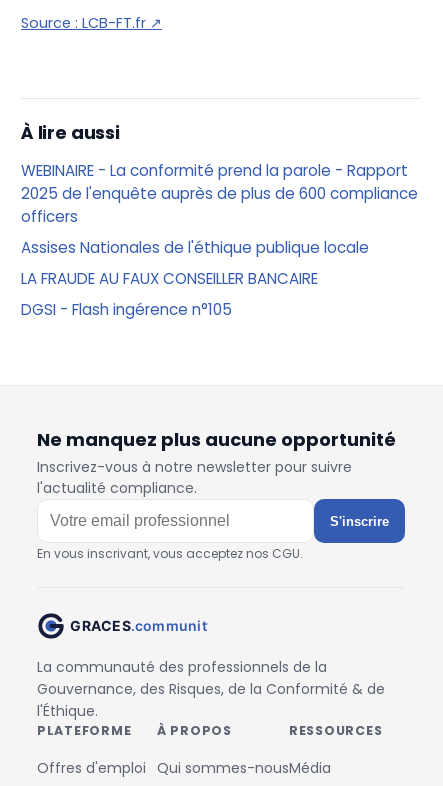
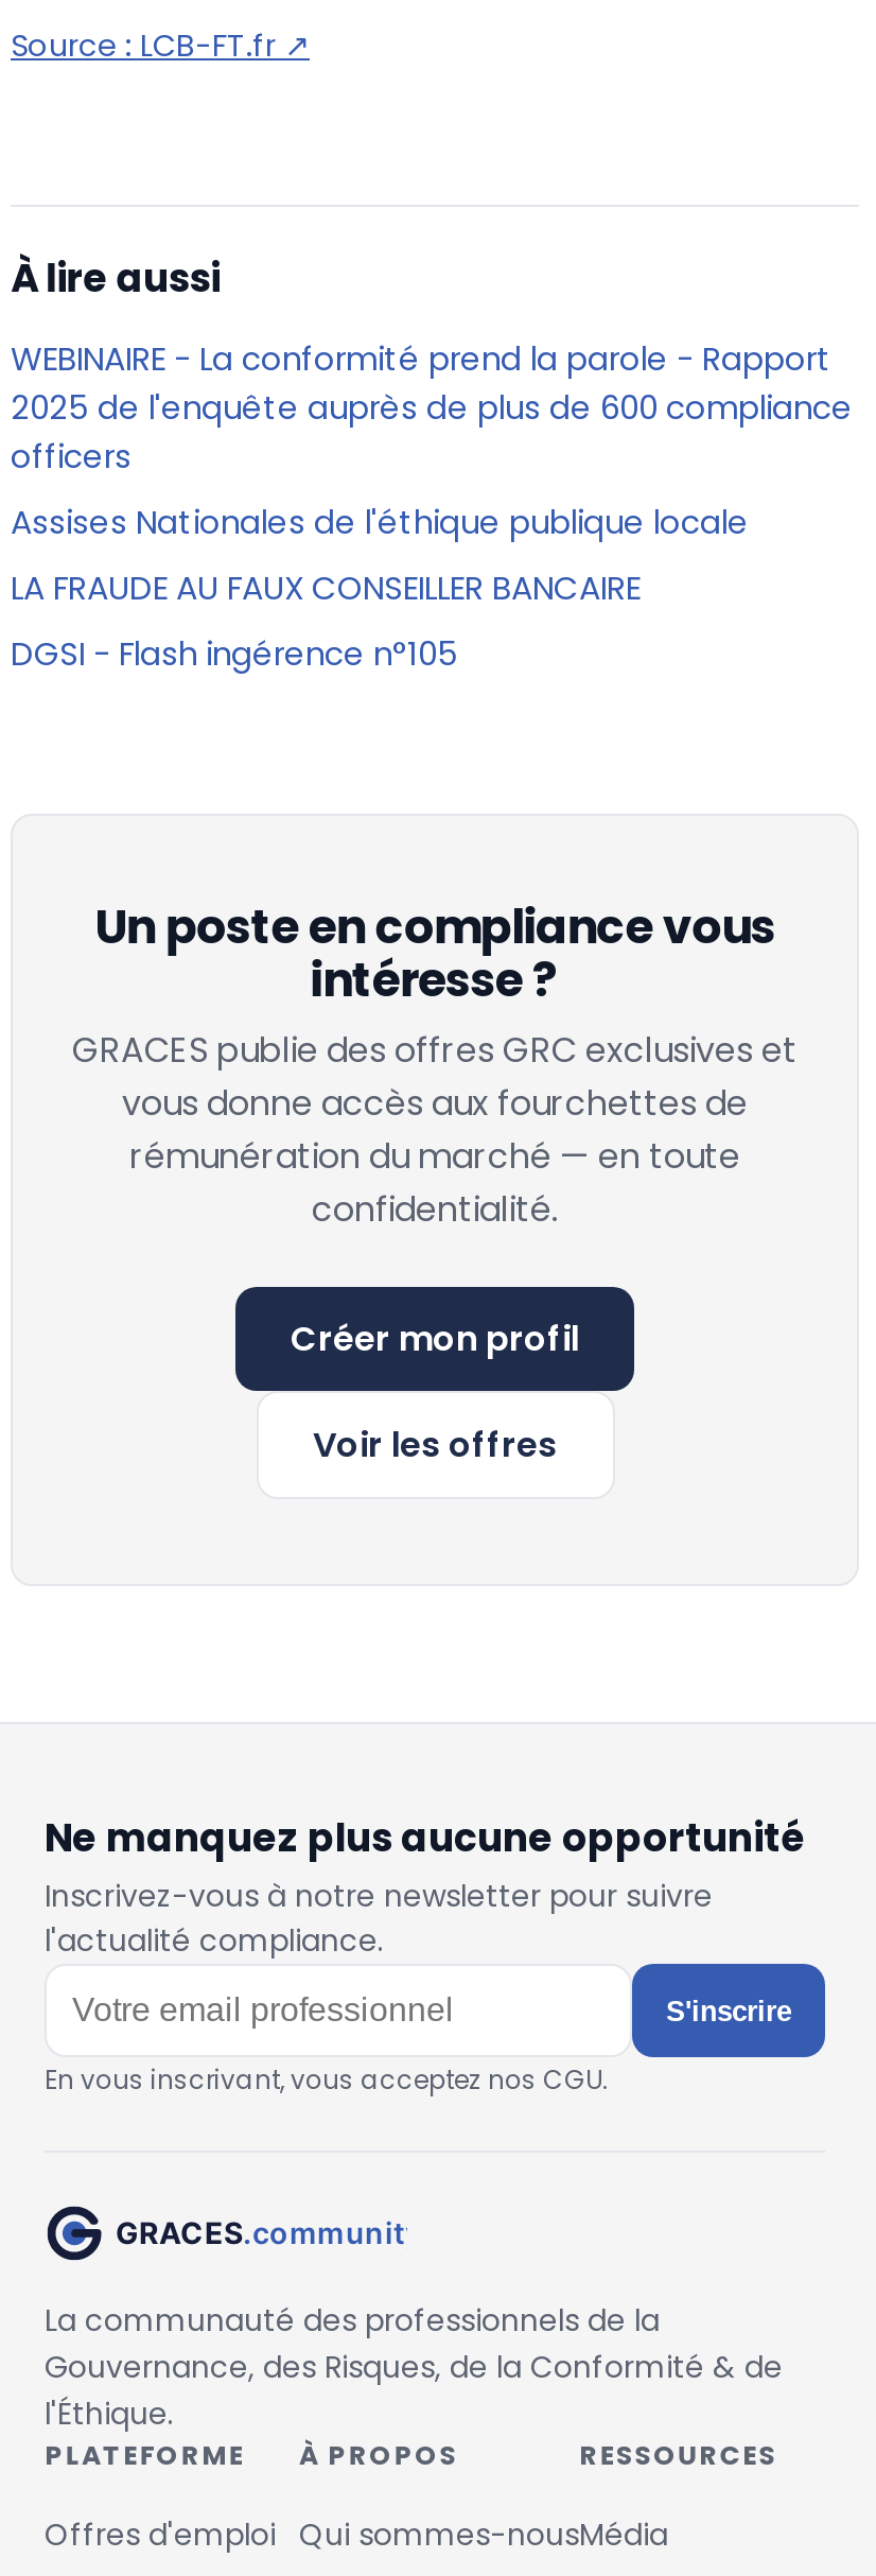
+ Un poste en compliance vous
+ intéresse ?
+ GRACES publie des offres GRC exclusives et
+ vous donne accès aux fourchettes de
+ rémunération du marché — en toute
+ confidentialité.
+ Créer mon profil
+ Voir les offres
